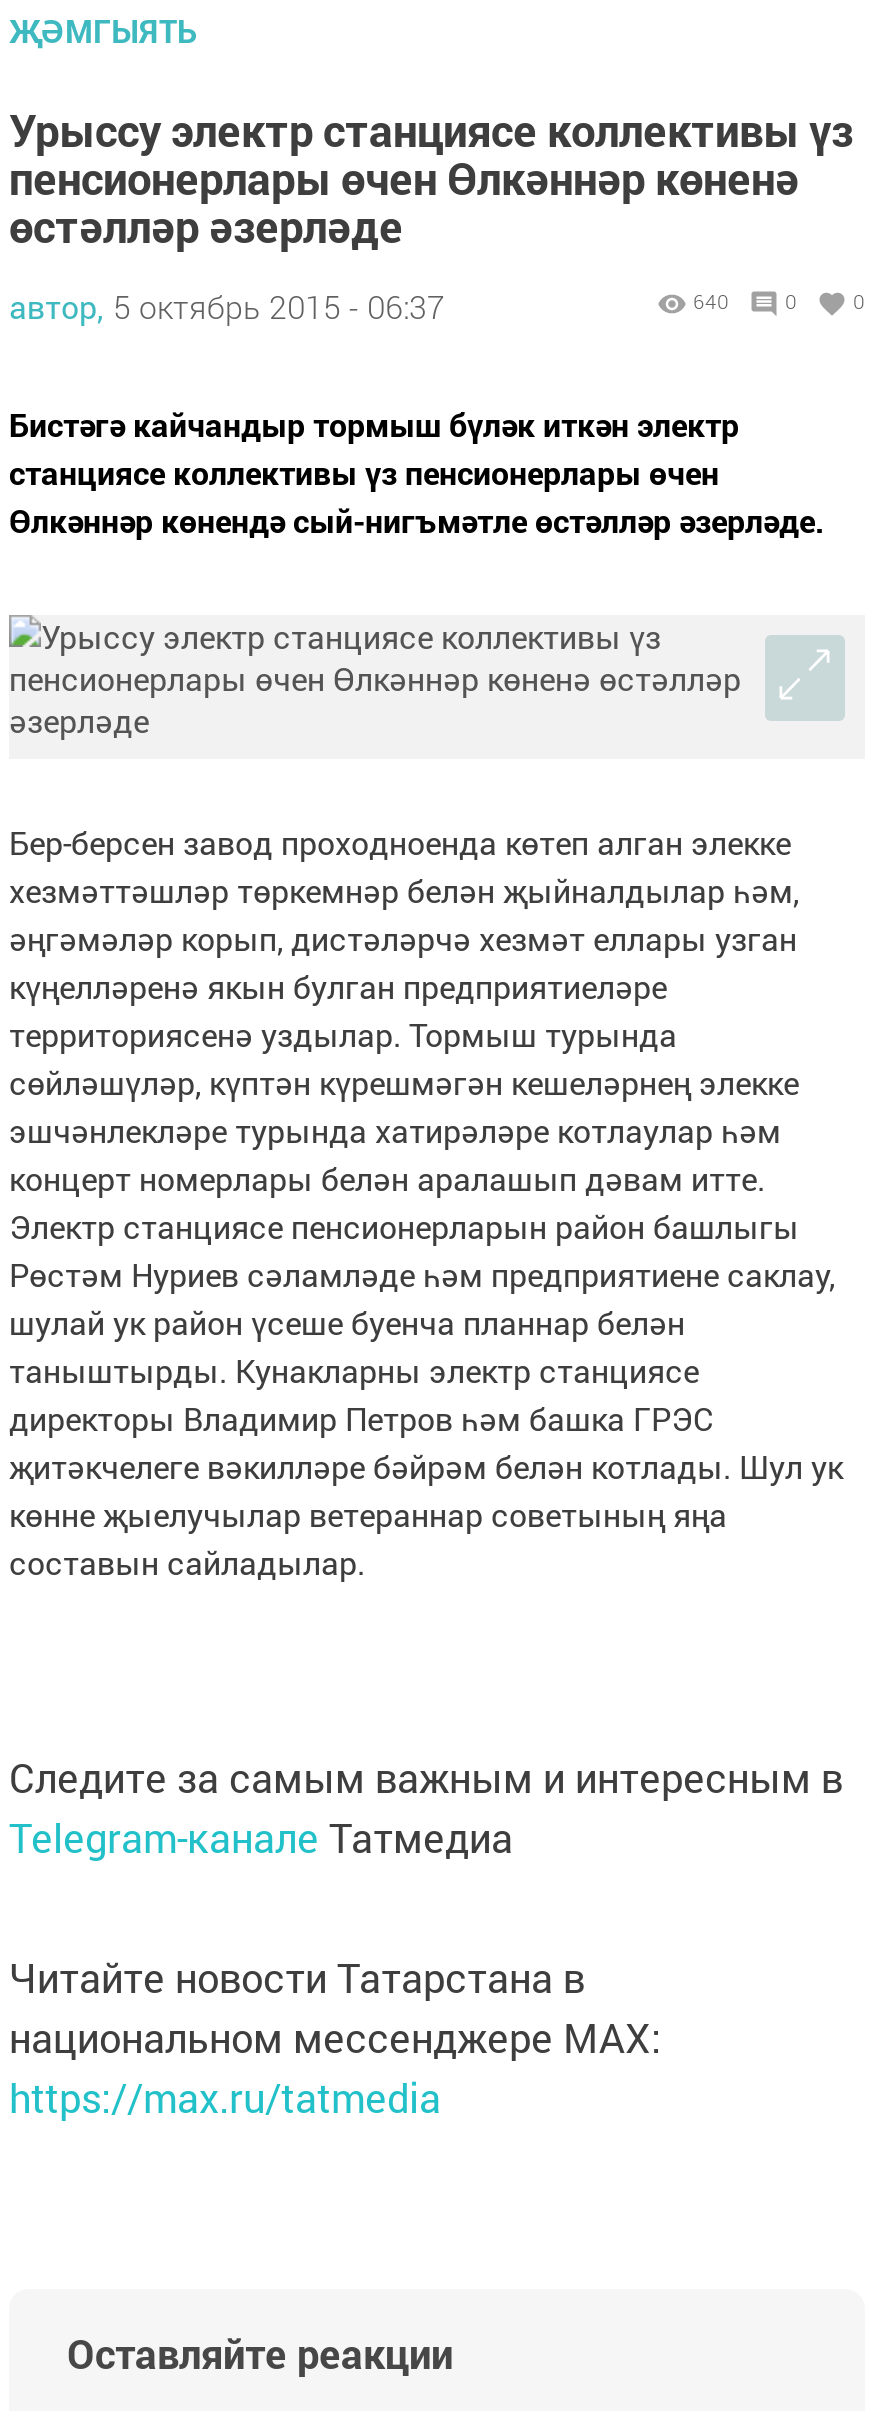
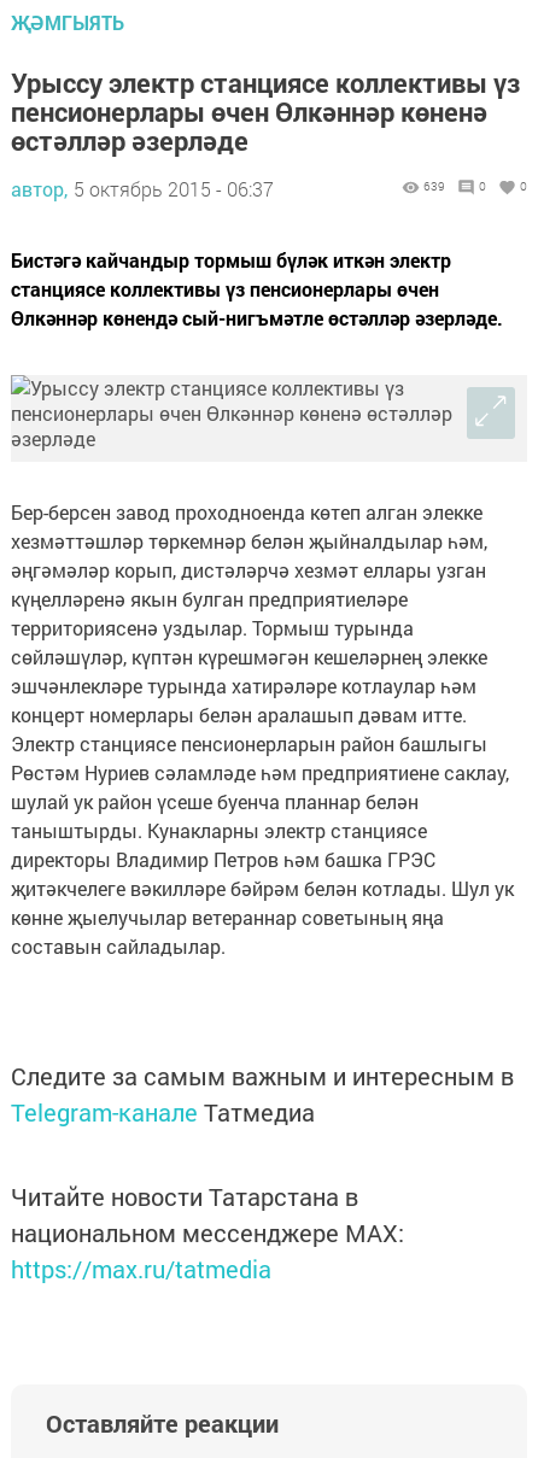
- 640
+ 639
